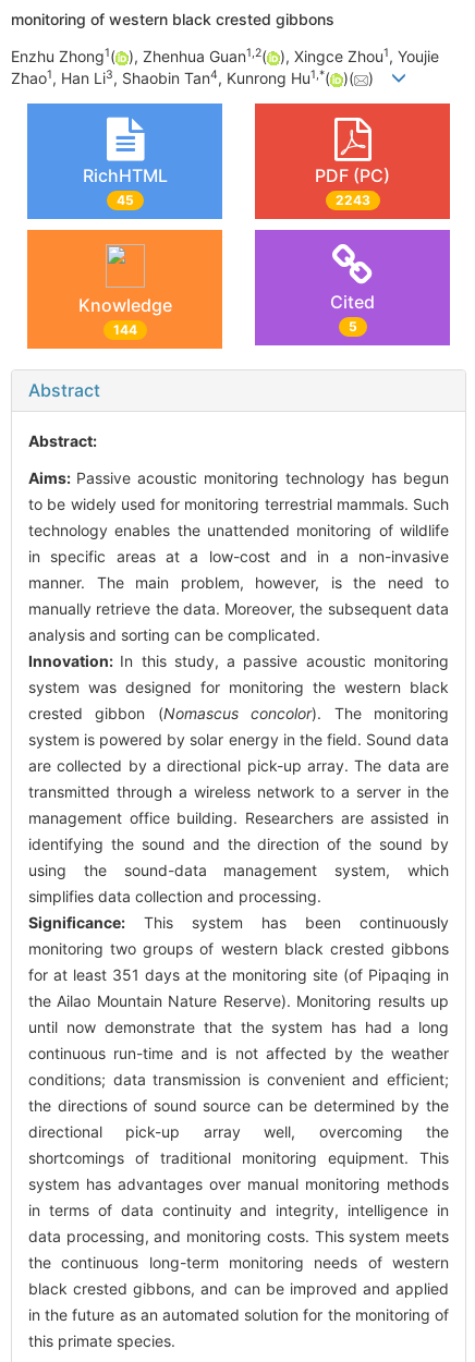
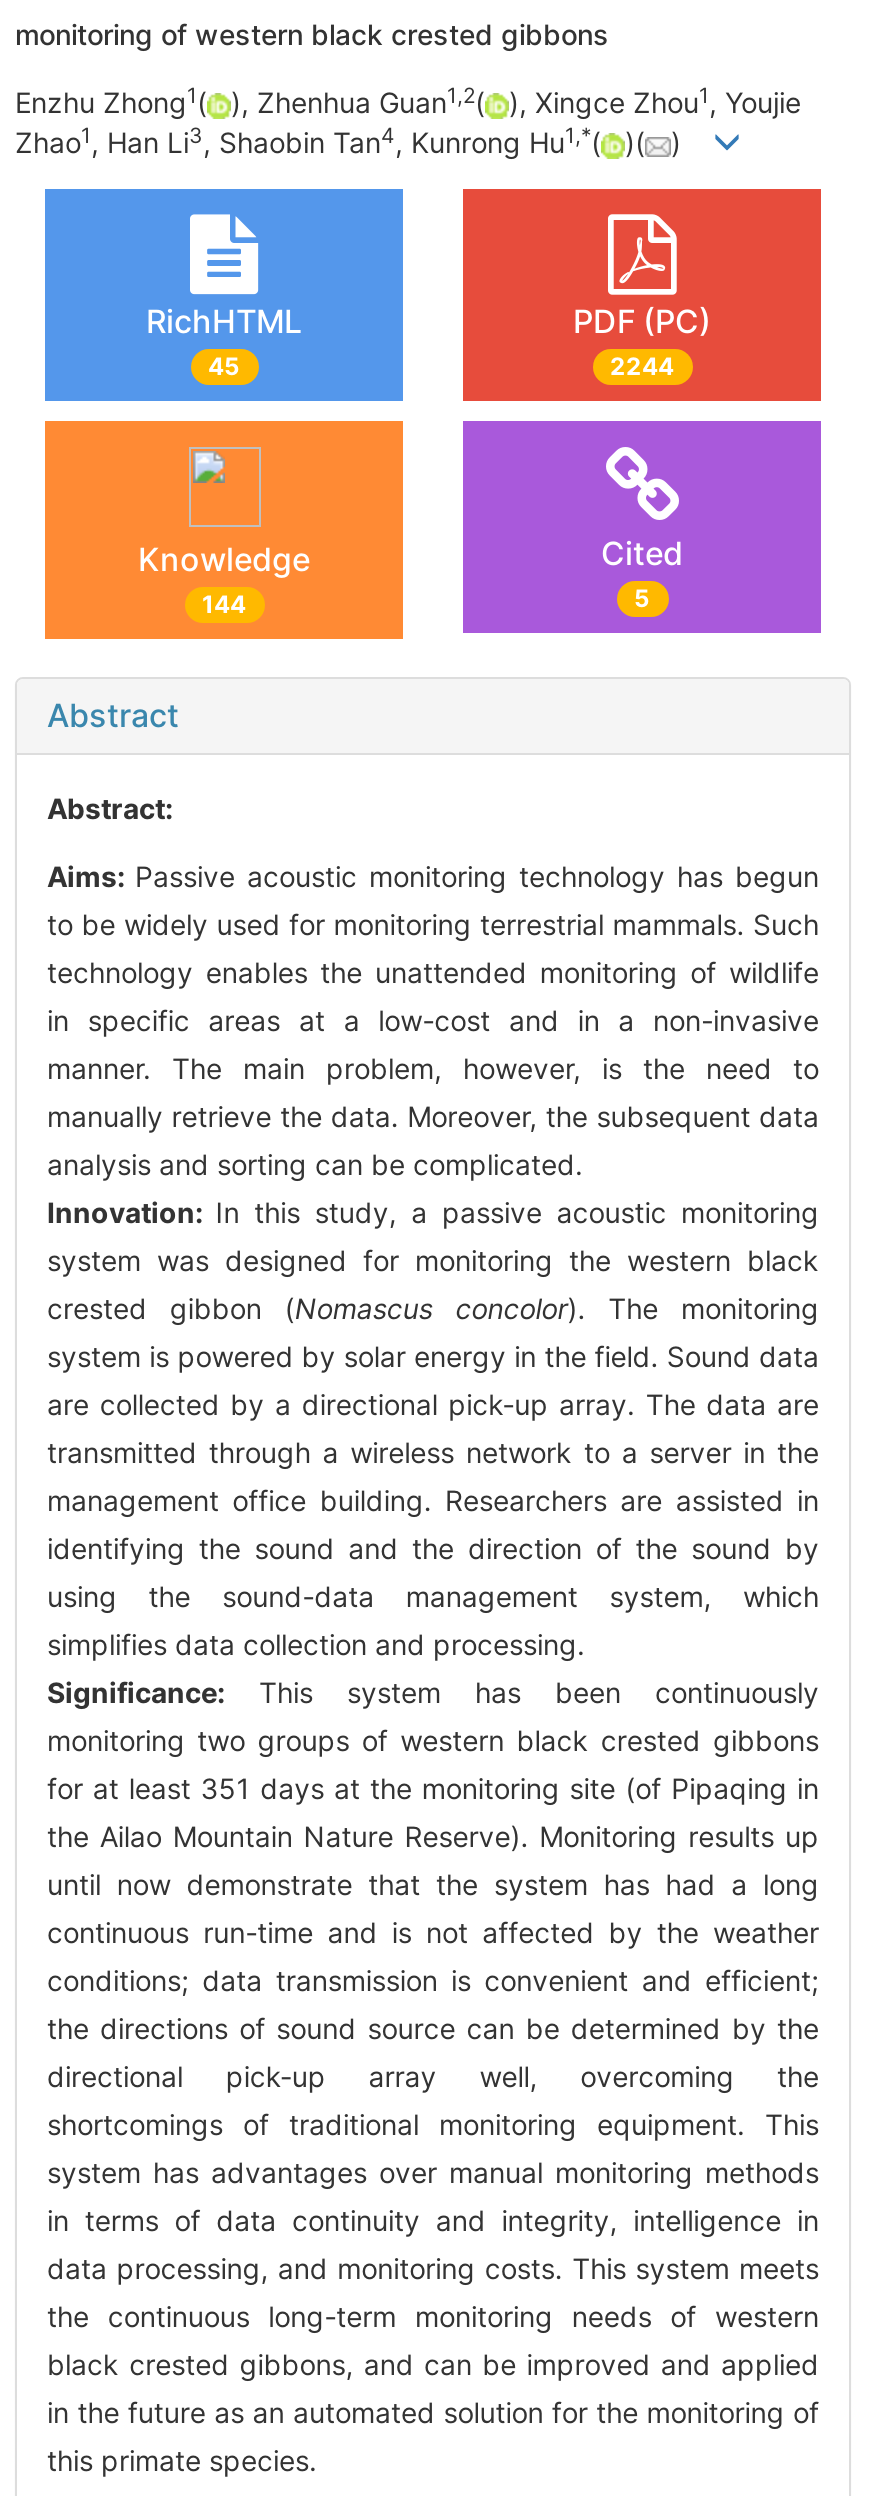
- 2243
+ 2244
